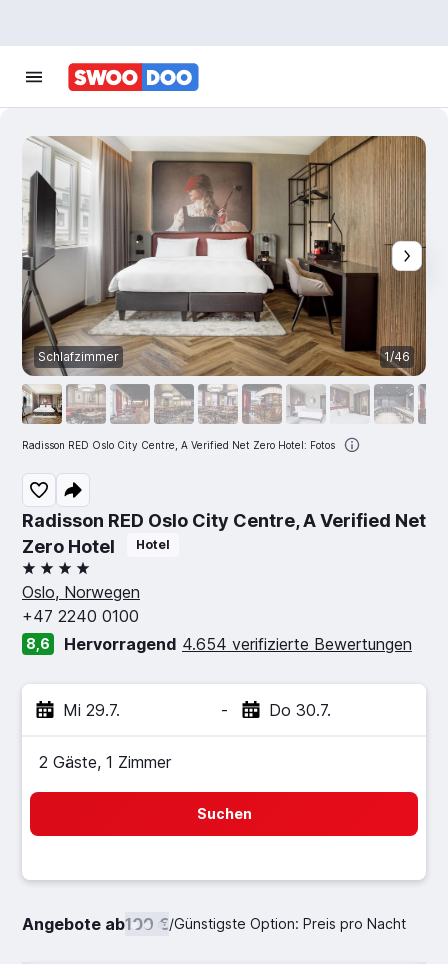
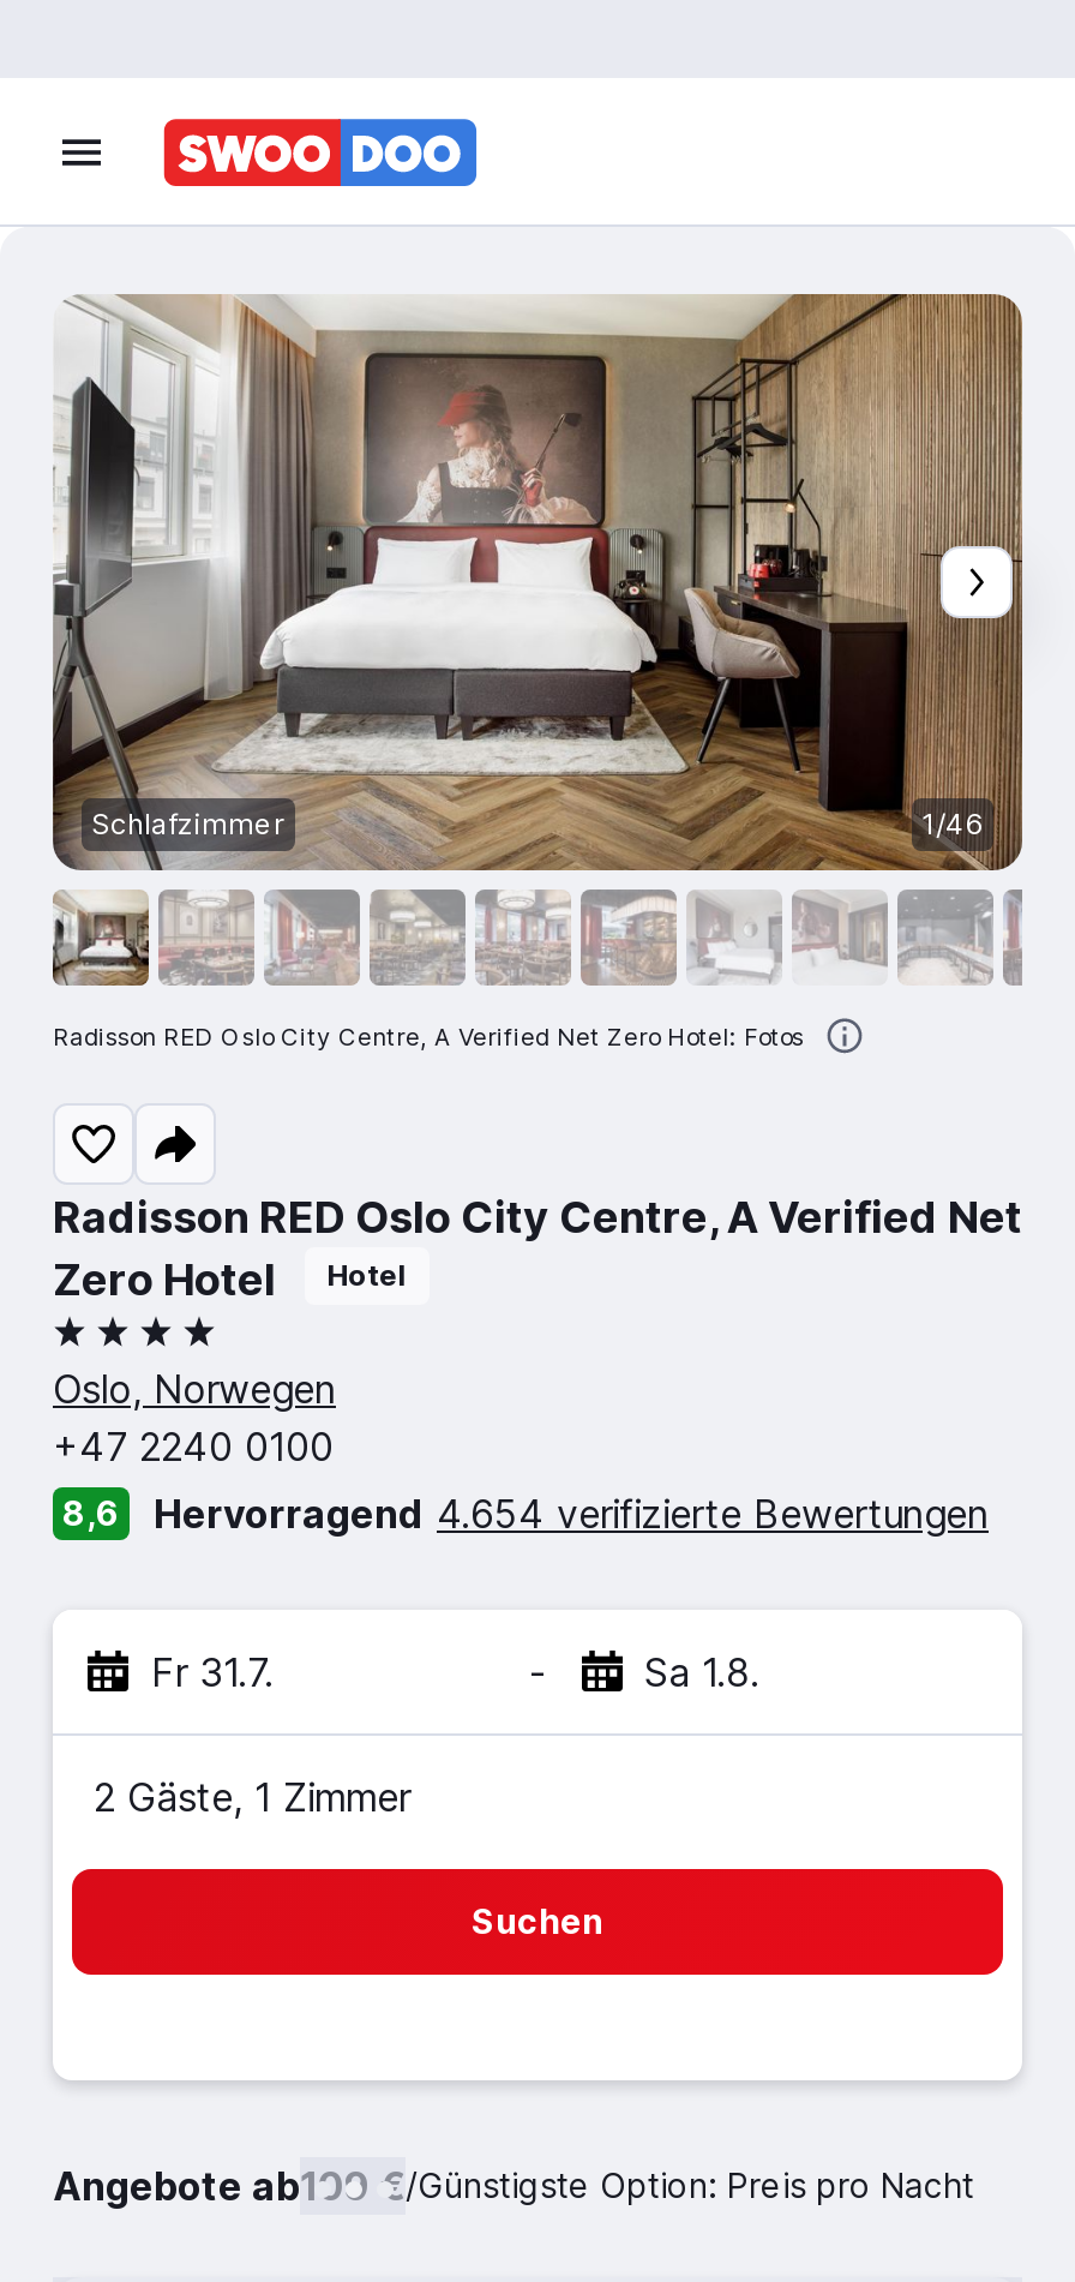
- Mi 29.7.
+ Fr 31.7.

- Do 30.7.
+ Sa 1.8.
